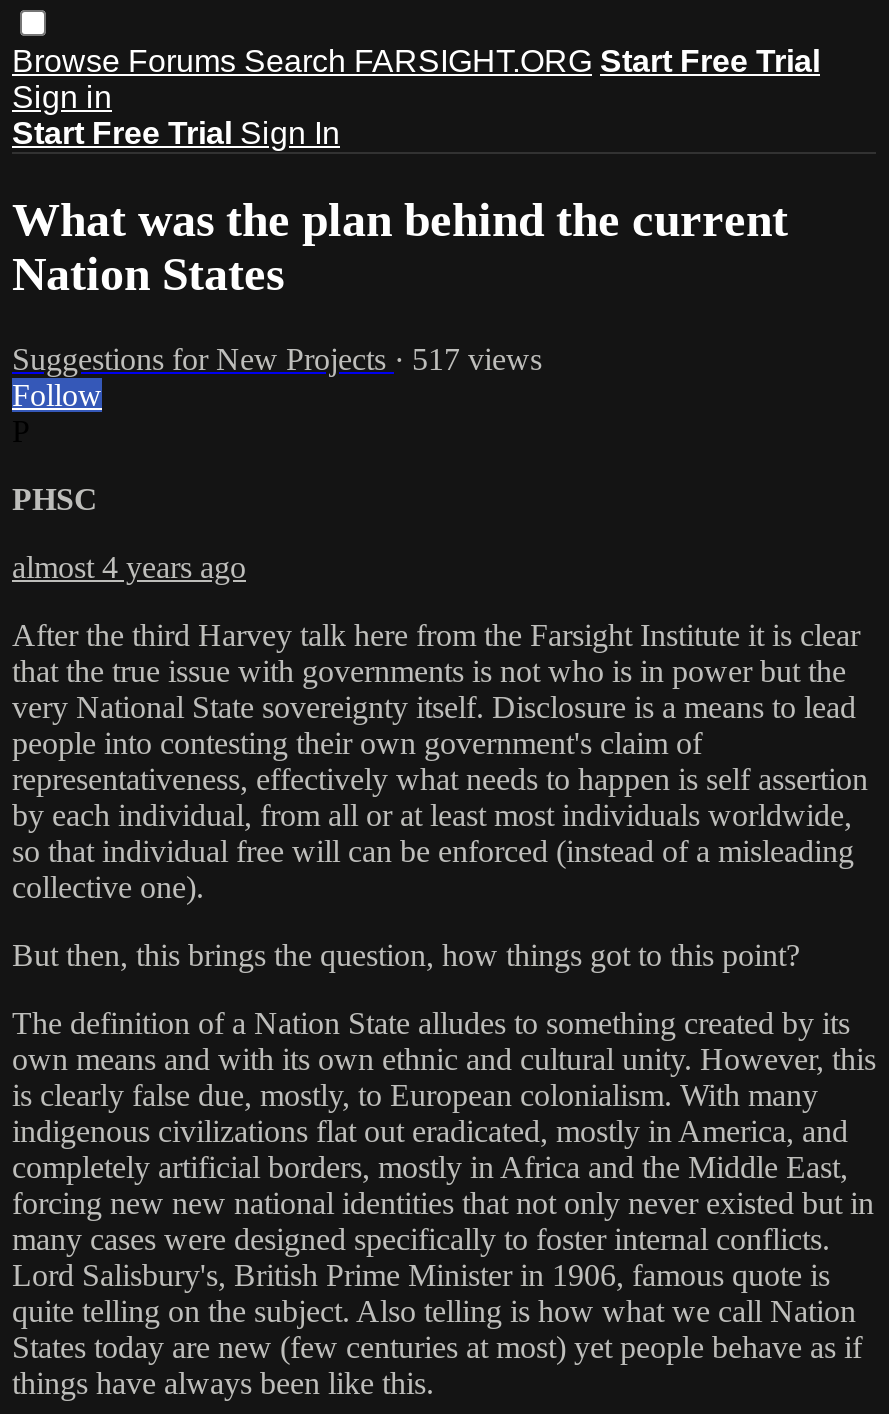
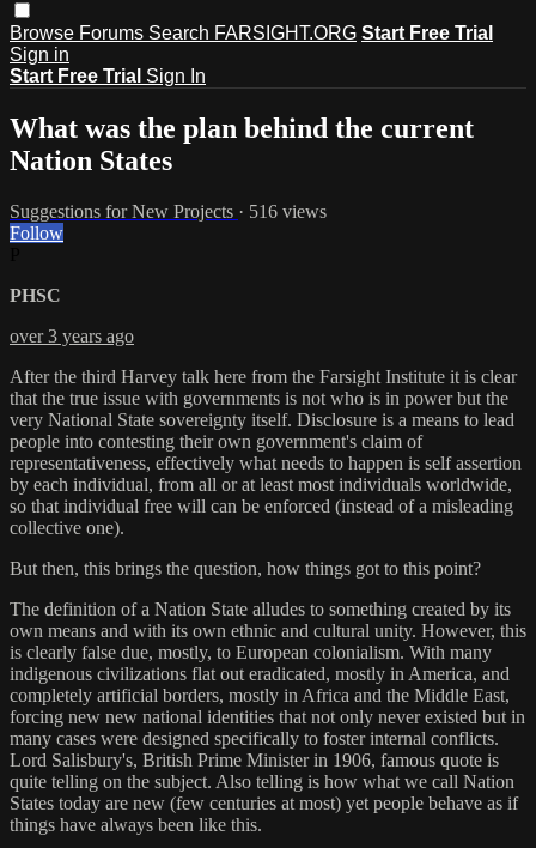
- Suggestions for New Projects · 517 views
+ Suggestions for New Projects · 516 views

- almost 4 years ago
+ over 3 years ago
